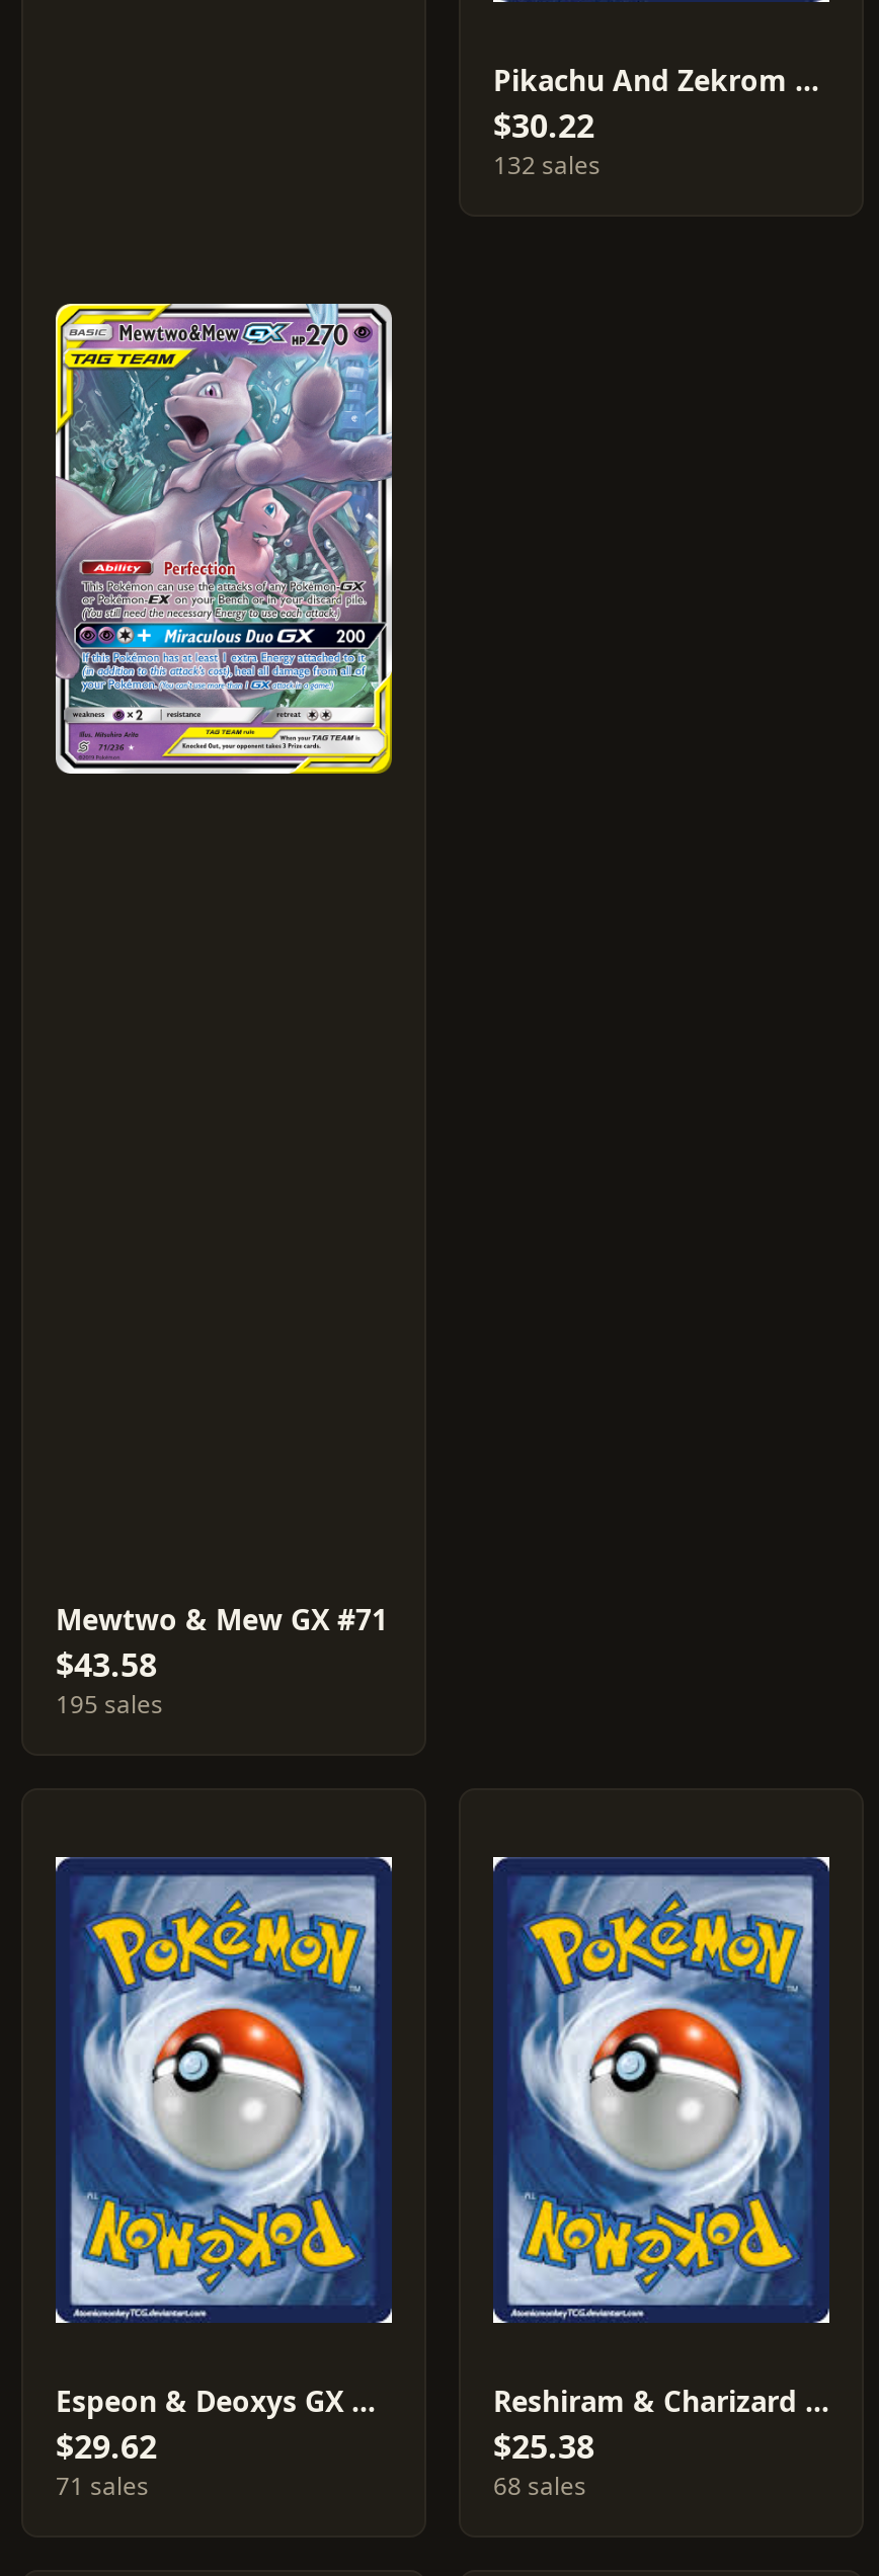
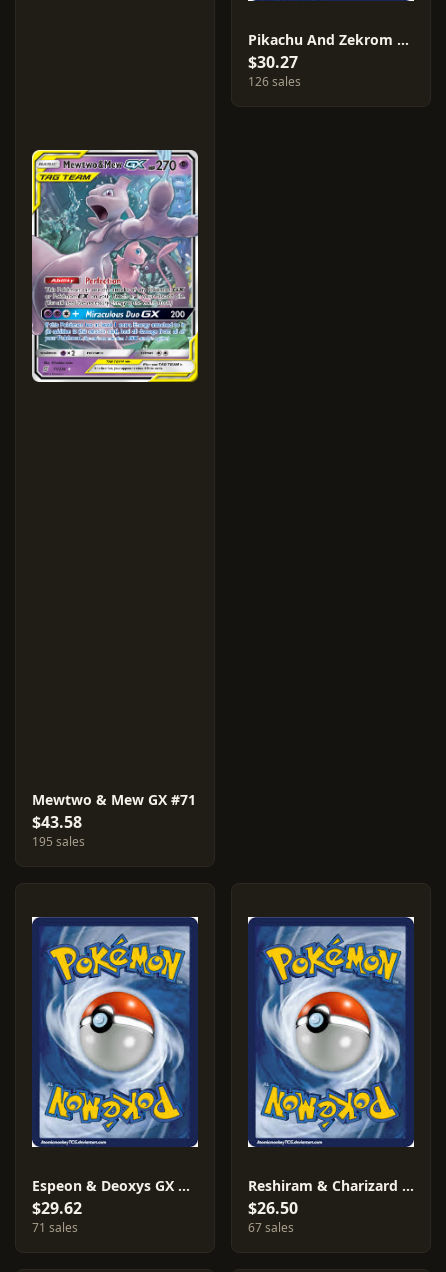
- $30.22
+ $30.27

- 132 sales
+ 126 sales

- $25.38
+ $26.50

- 68 sales
+ 67 sales
